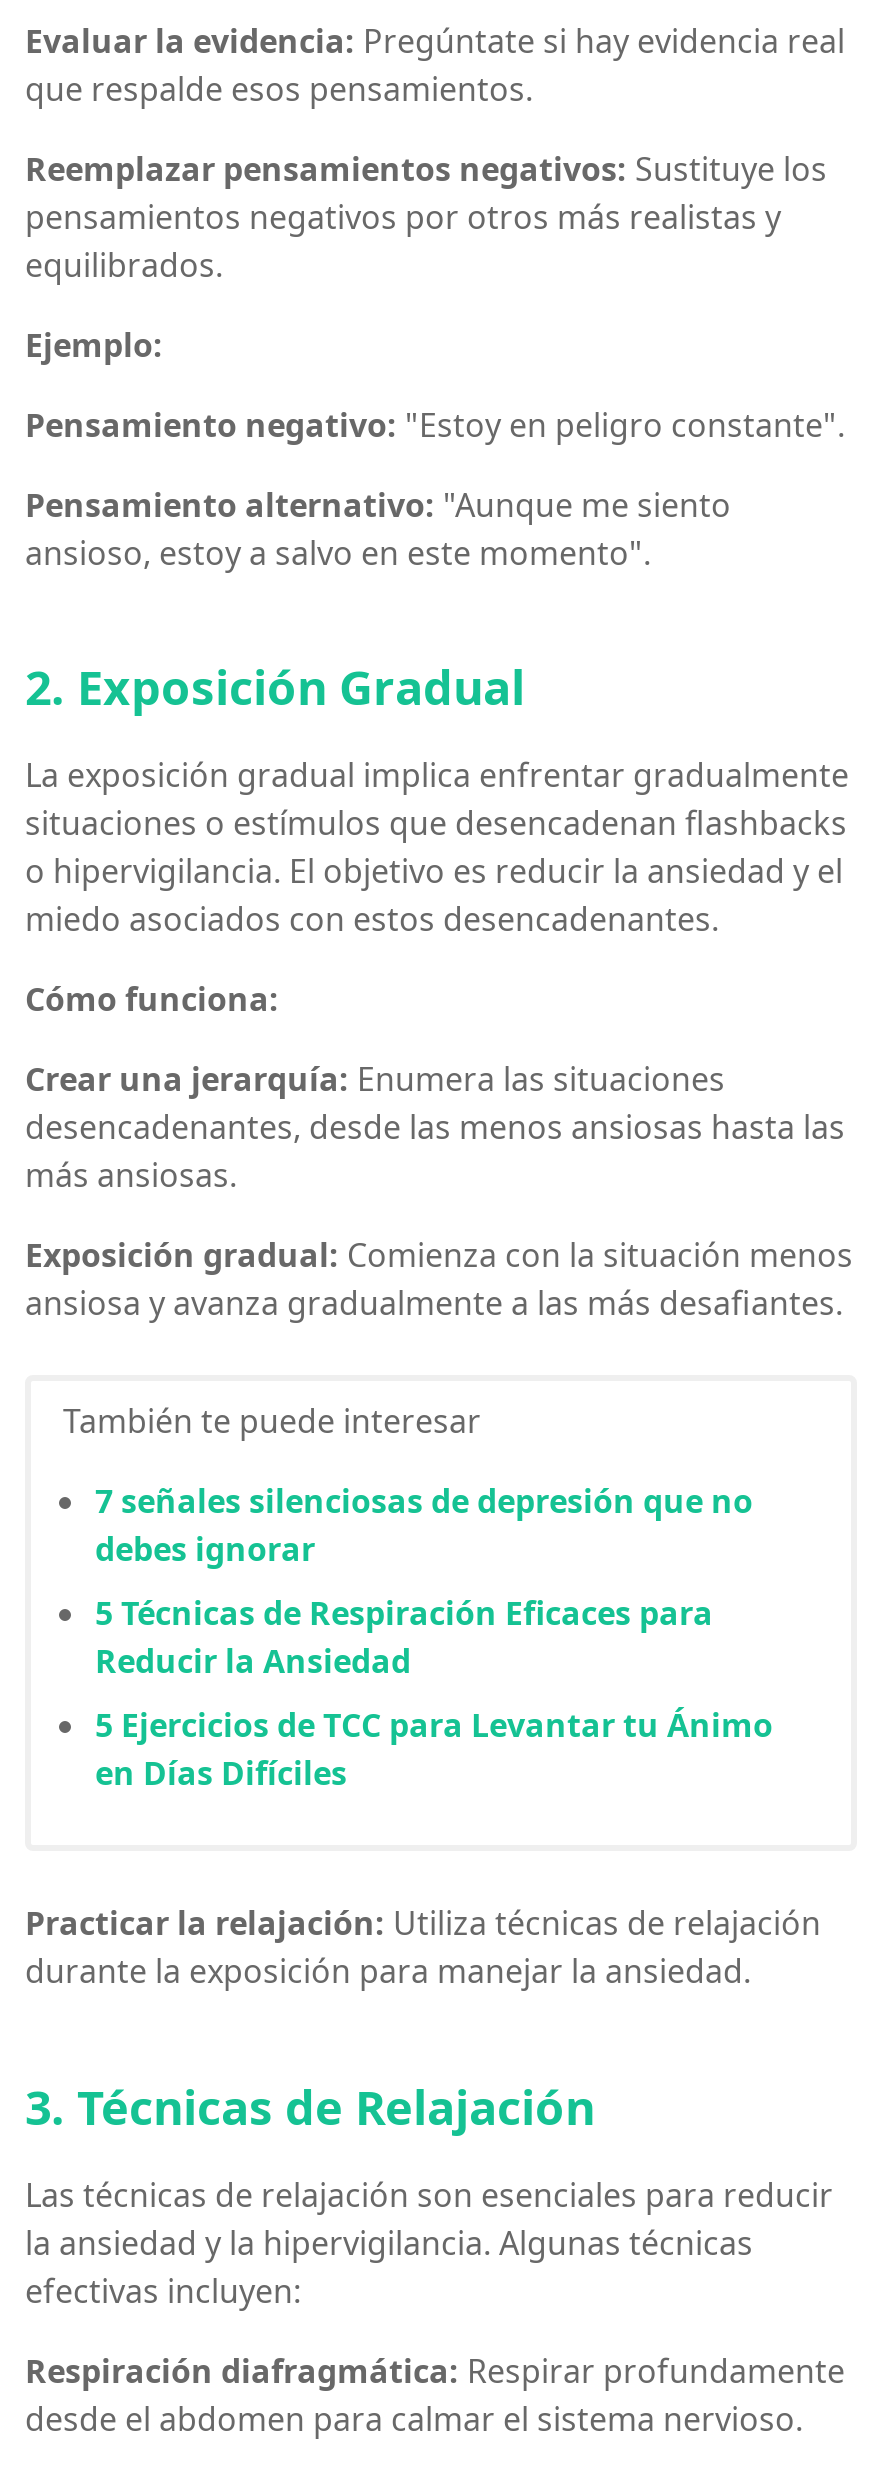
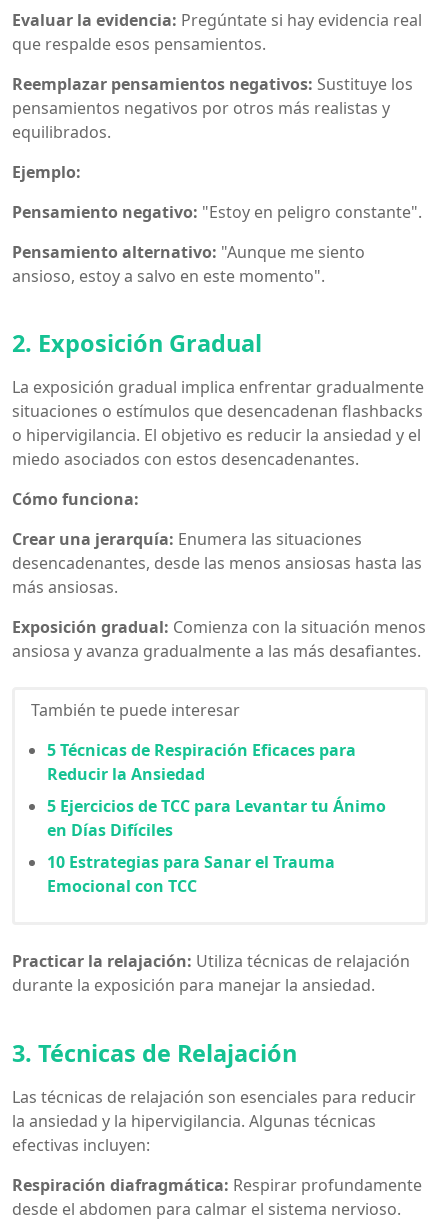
- 7 señales silenciosas de depresión que no
- debes ignorar

moved up: 5 Técnicas de Respiración Eficaces para | Reducir la Ansiedad | 5 Ejercicios de TCC para Levantar tu Ánimo | en Días Difíciles

+ 10 Estrategias para Sanar el Trauma
+ Emocional con TCC
